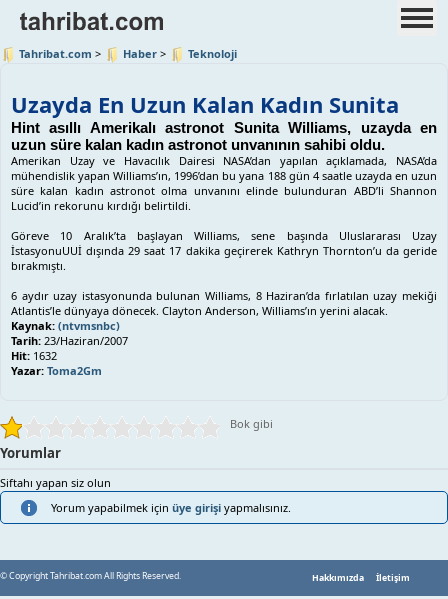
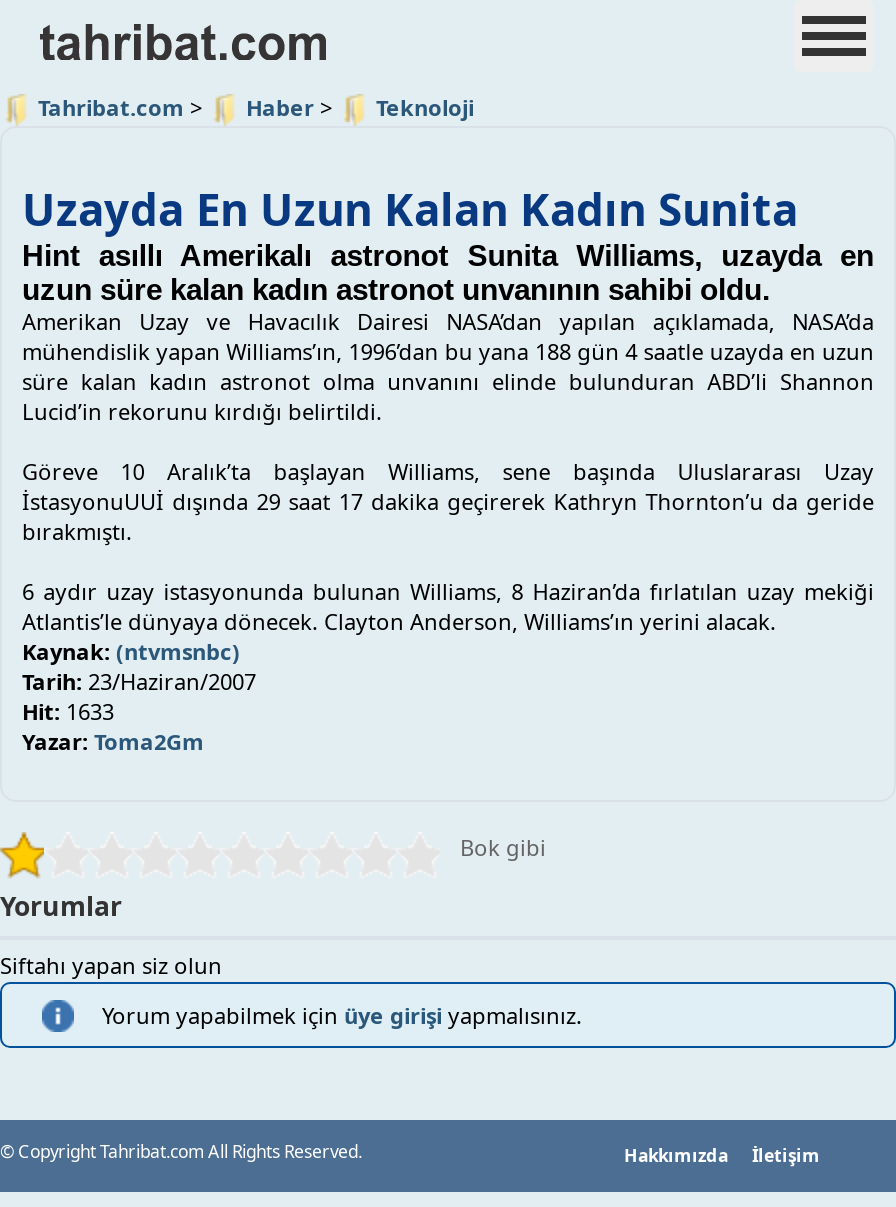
- Hit: 1632
+ Hit: 1633
